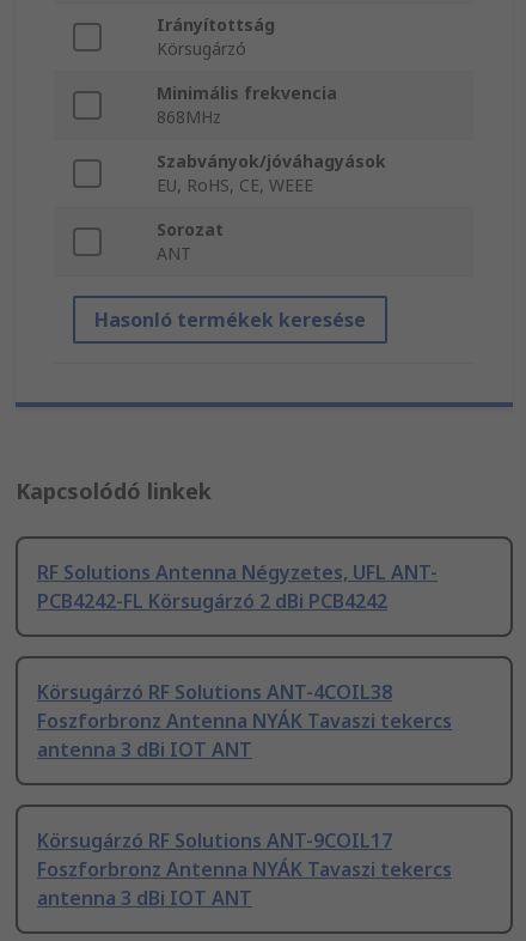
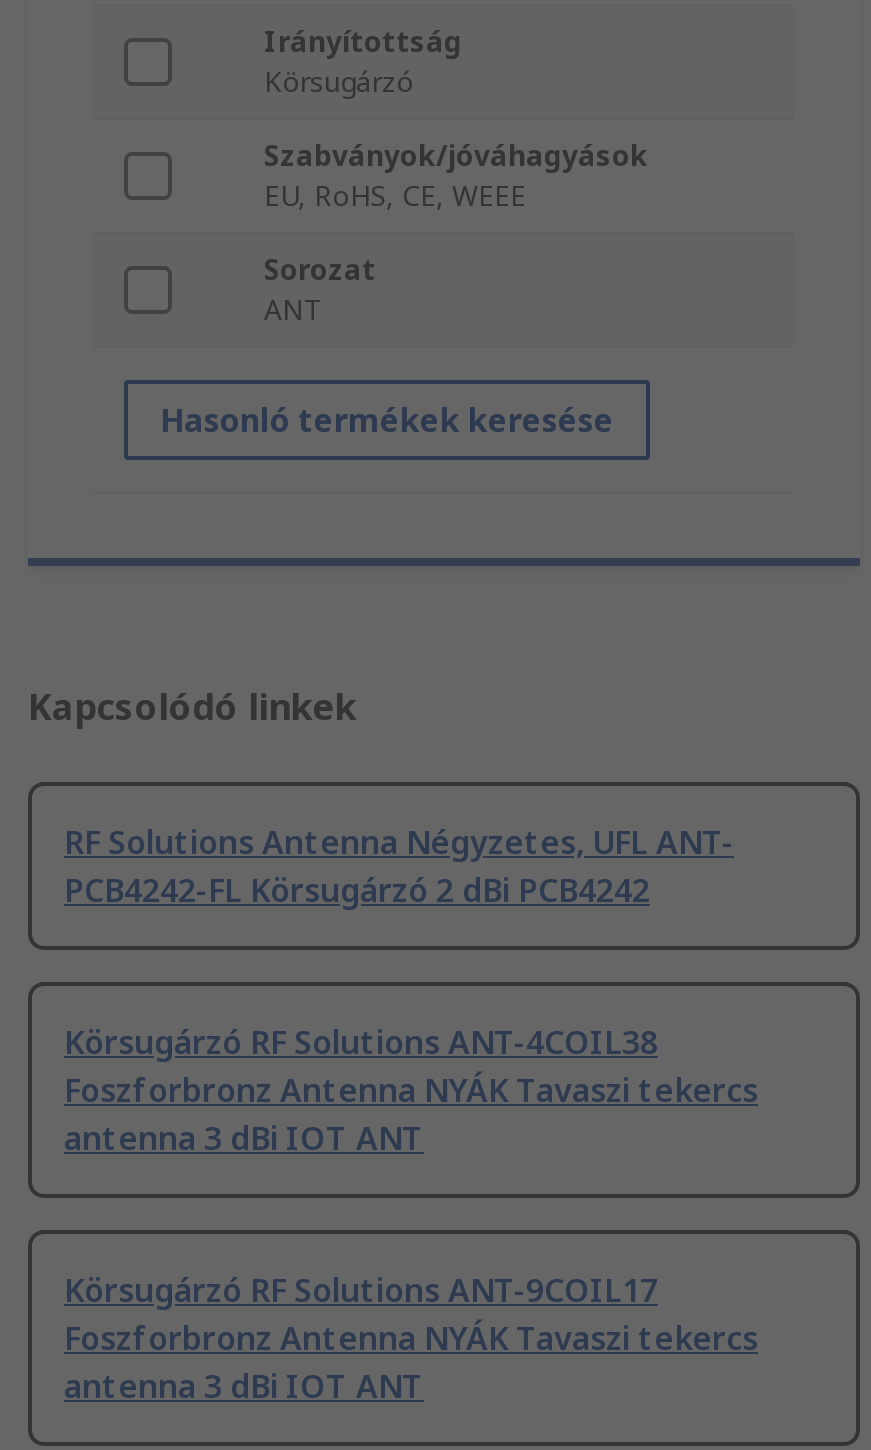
- Minimális frekvencia
- 868MHz
